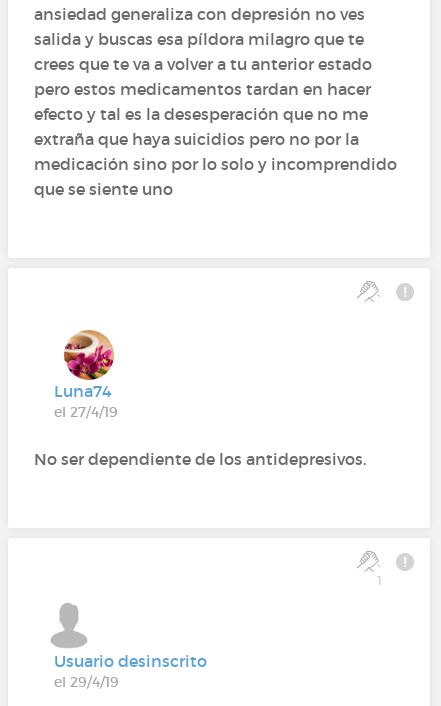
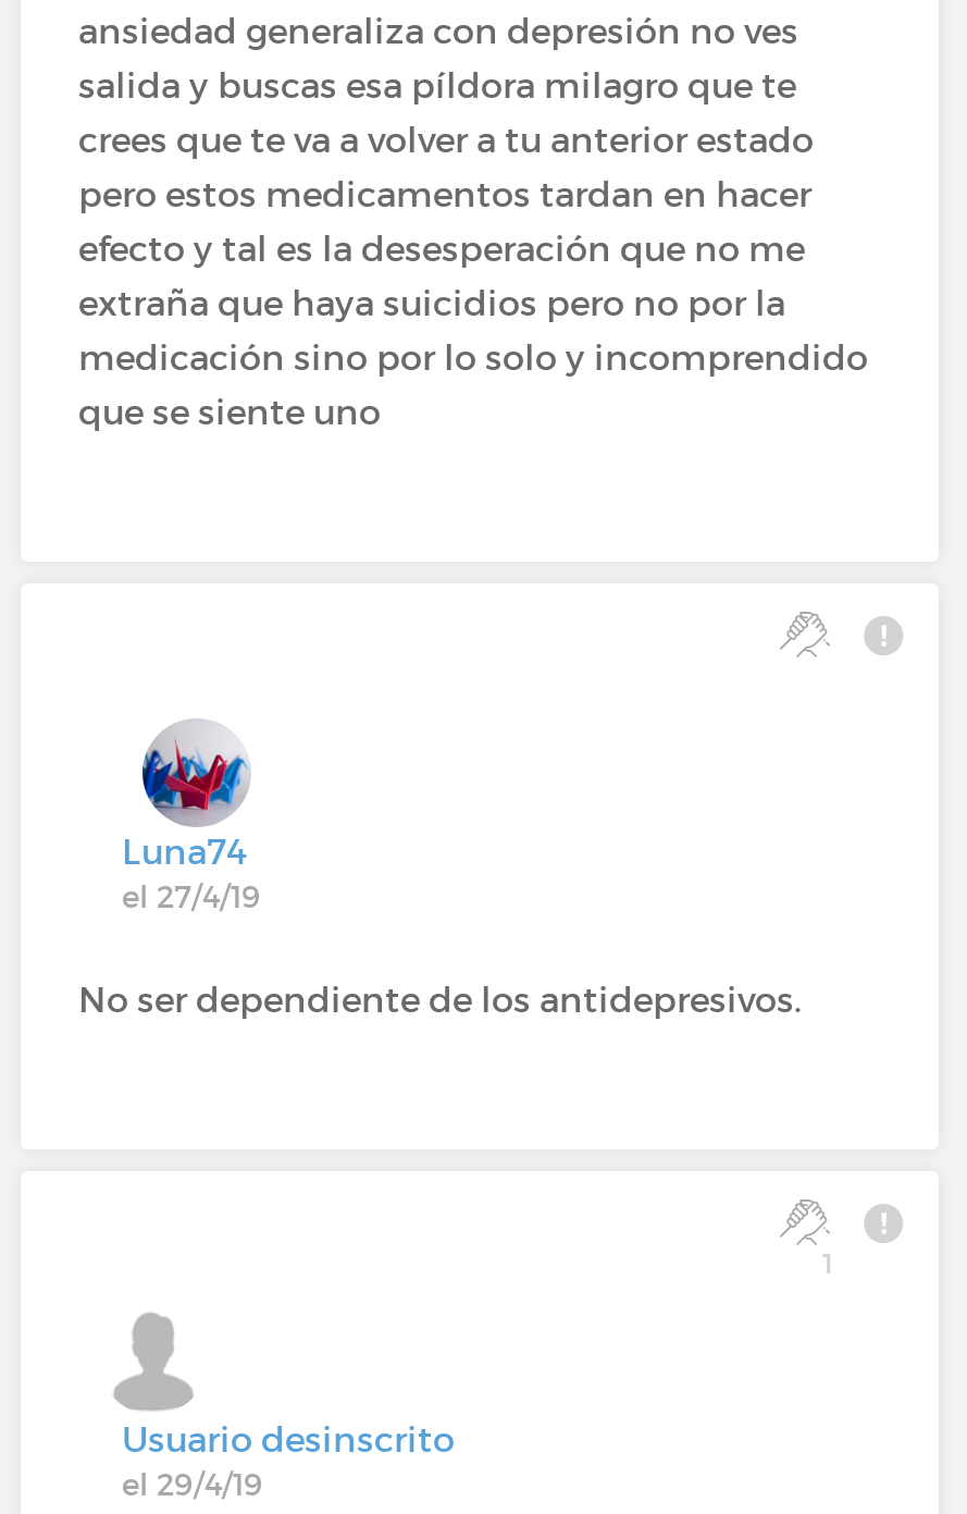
- [image]
+ [image]
